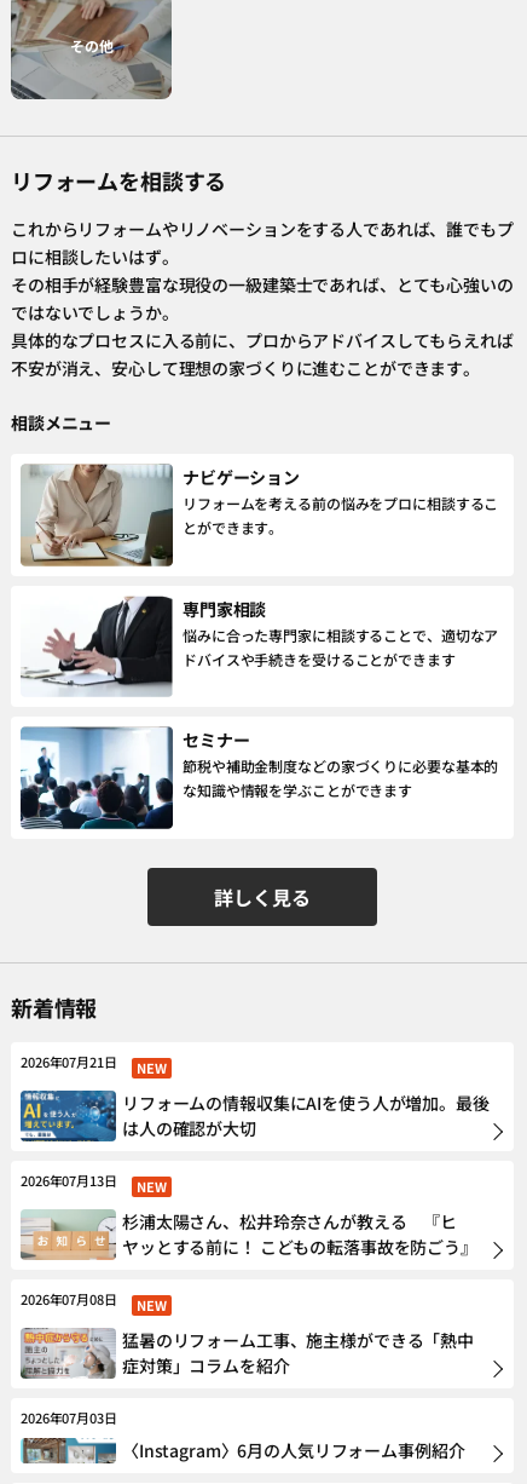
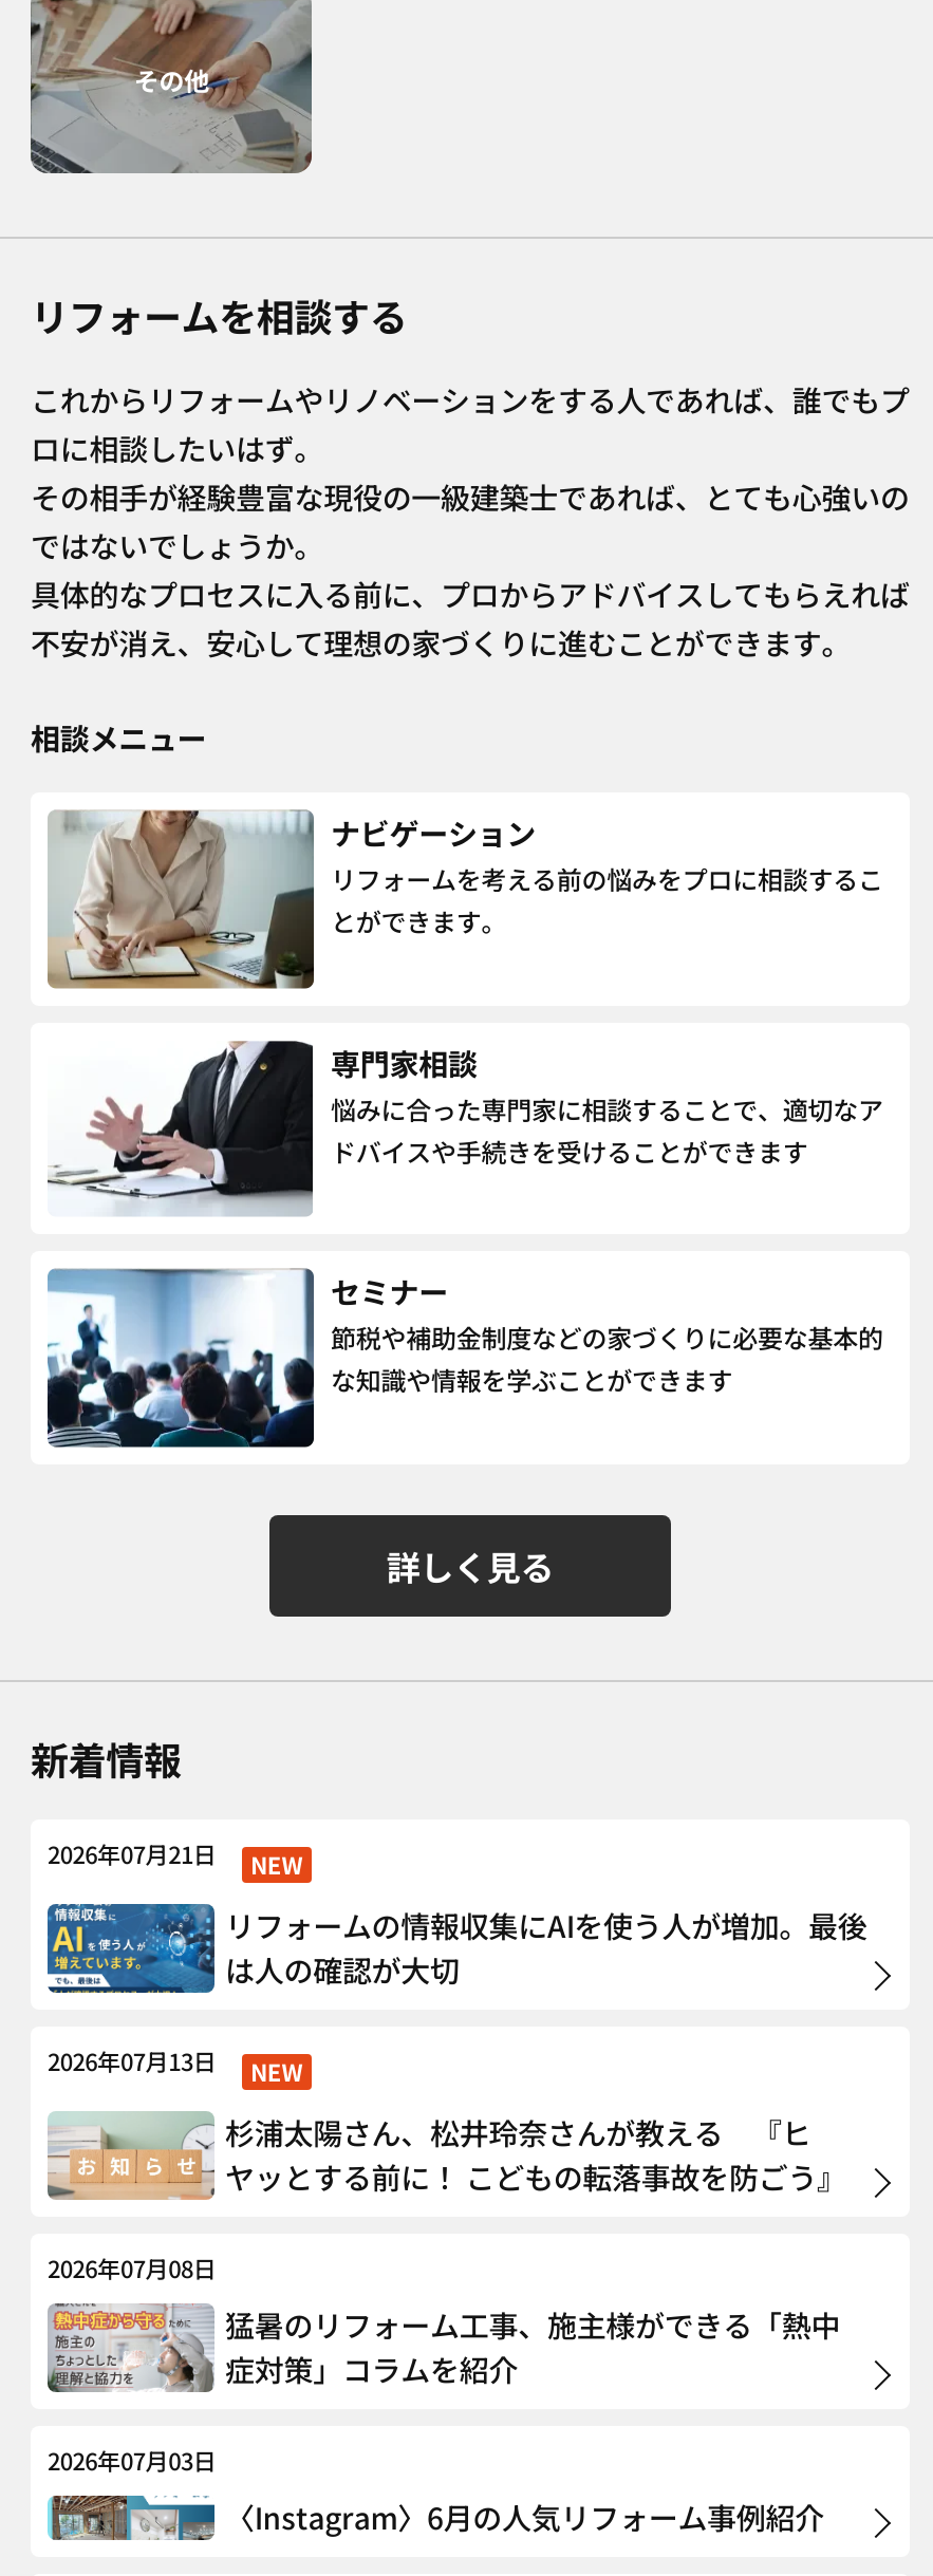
- NEW
